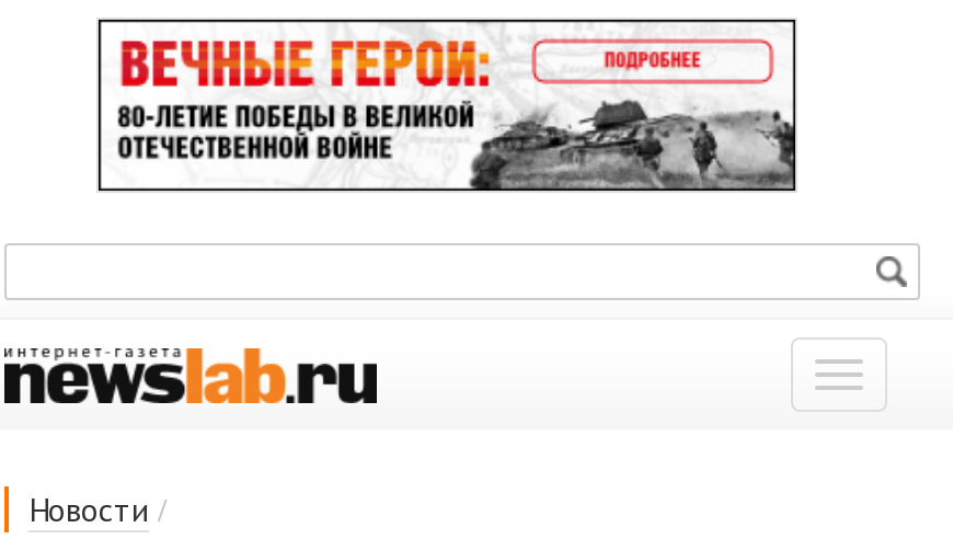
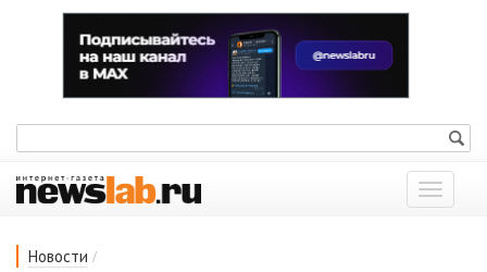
- [image]
+ [image]
